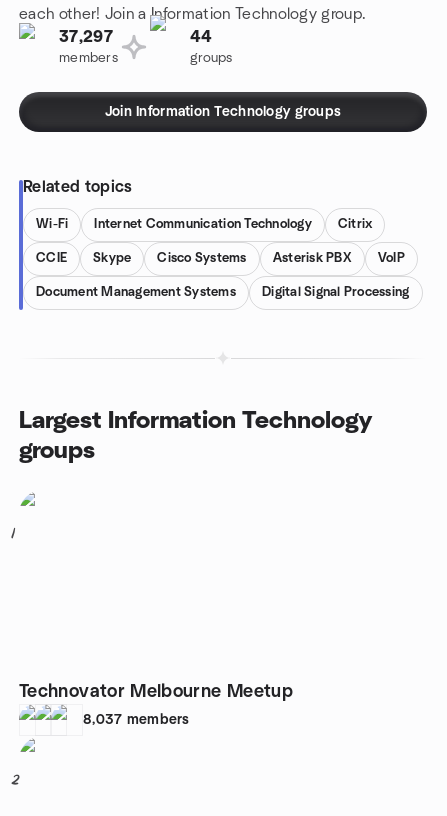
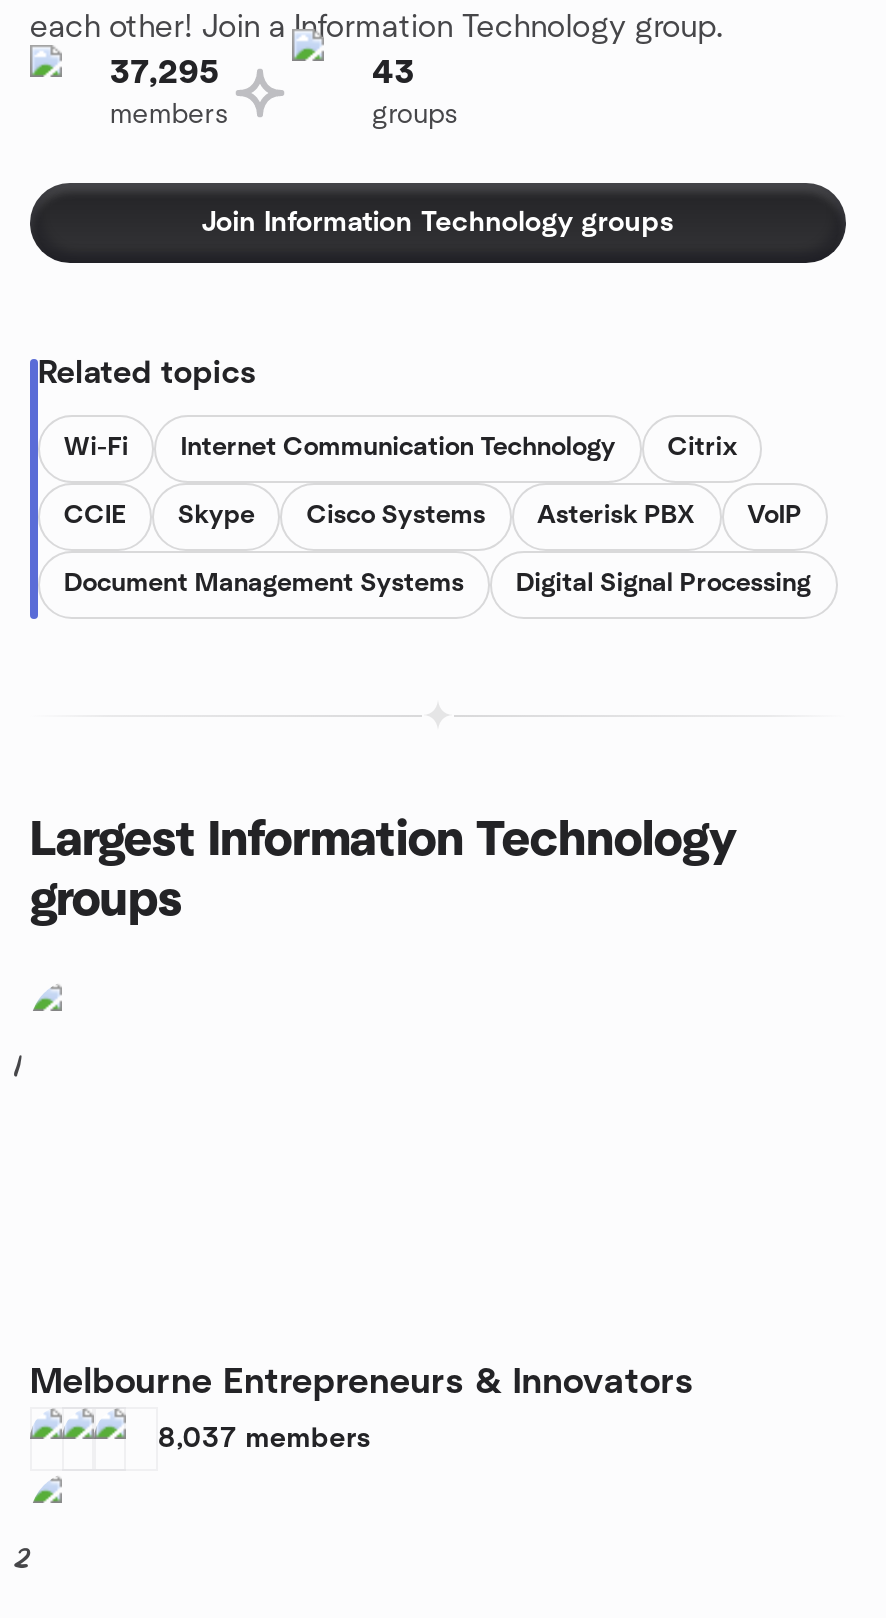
- 37,297
+ 37,295

- 44
+ 43

- Technovator Melbourne Meetup
+ Melbourne Entrepreneurs & Innovators
